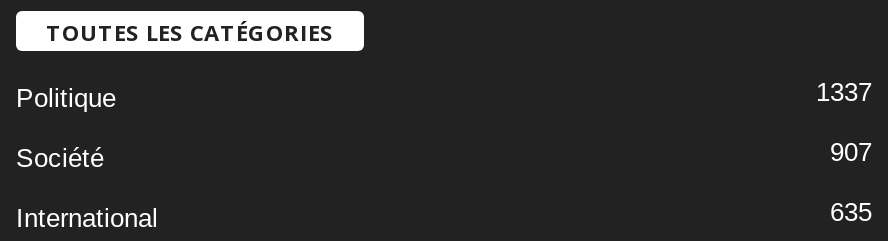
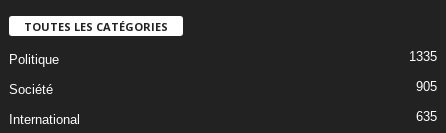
- 1337
+ 1335

- 907
+ 905
